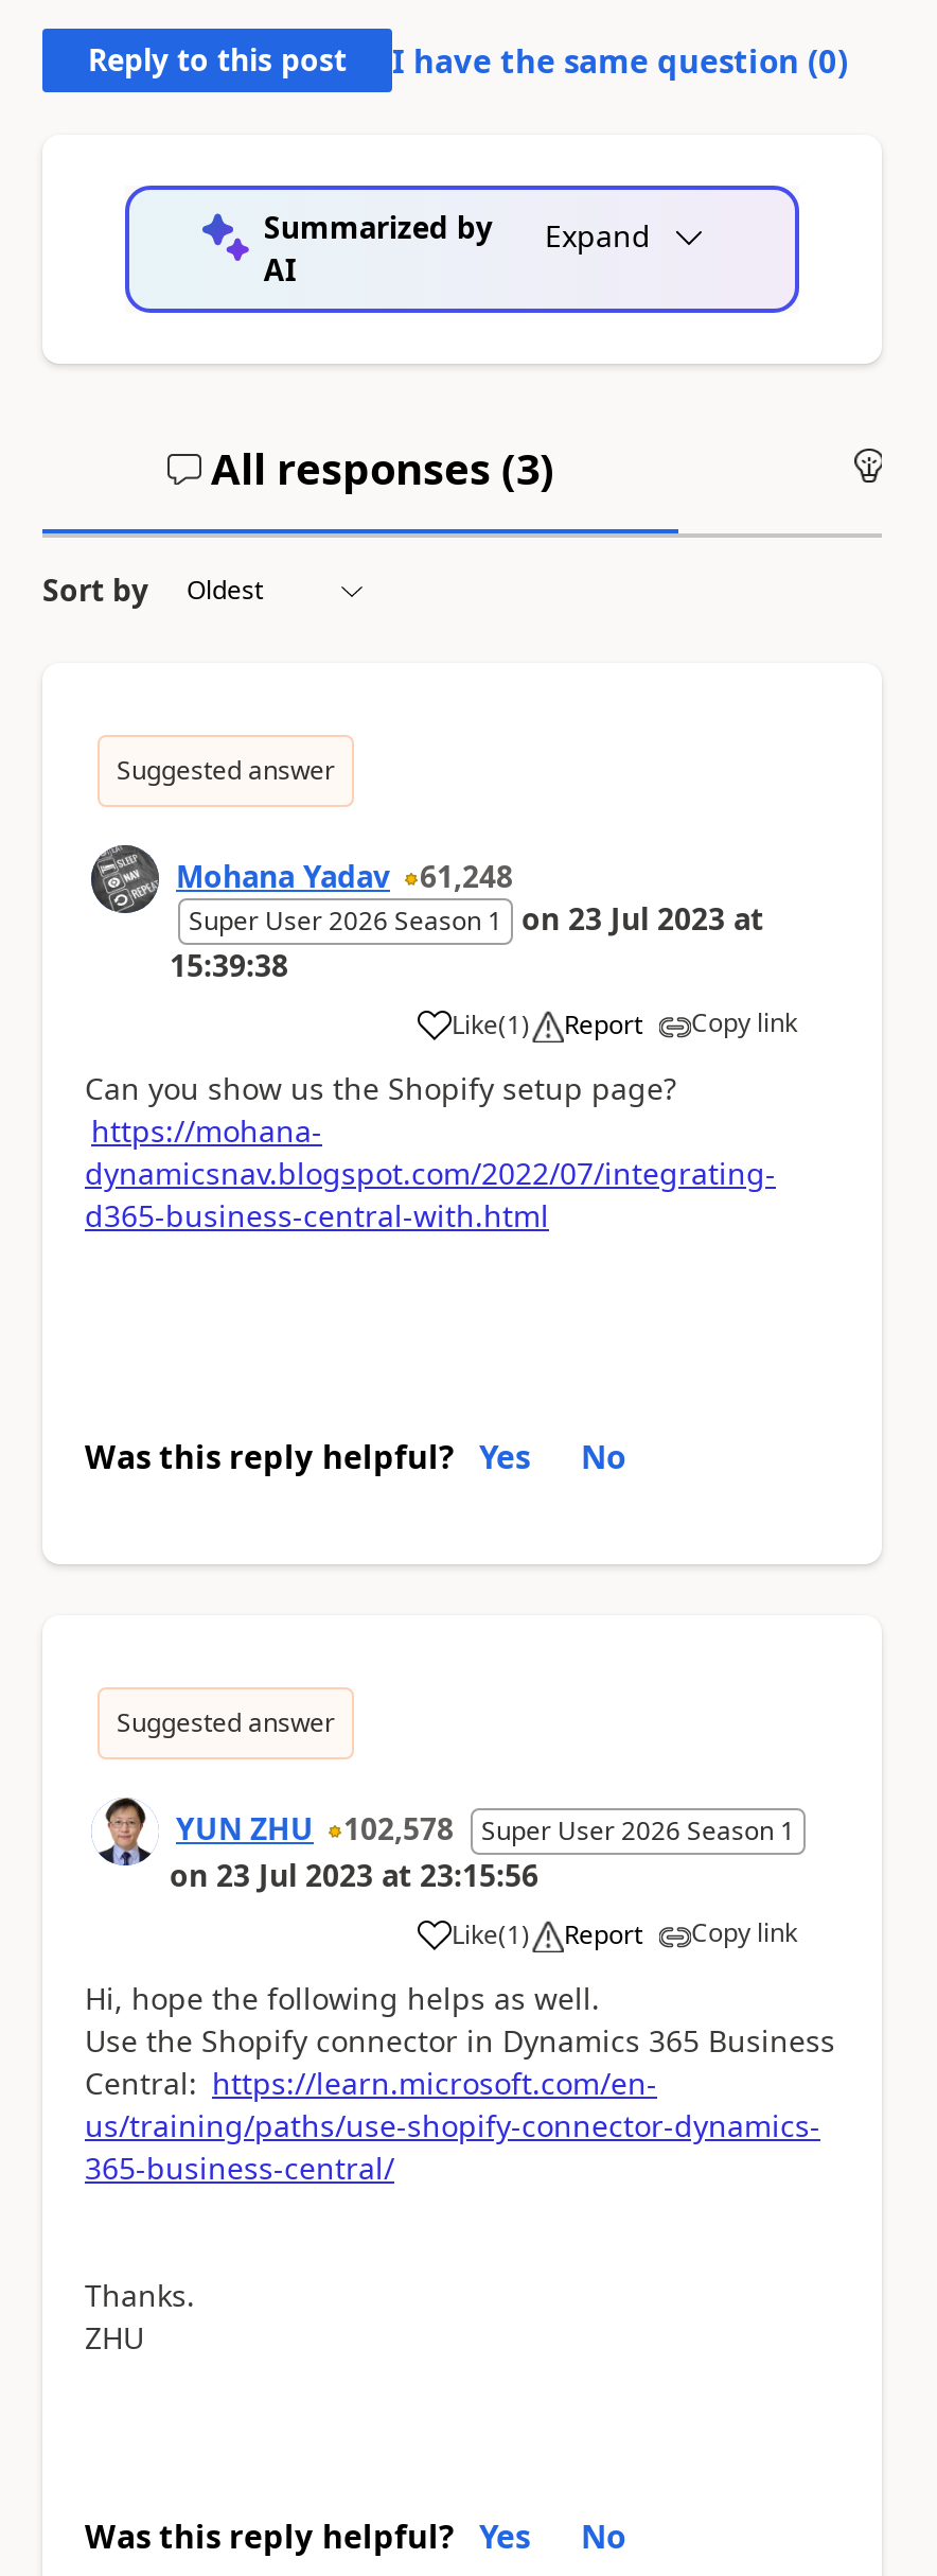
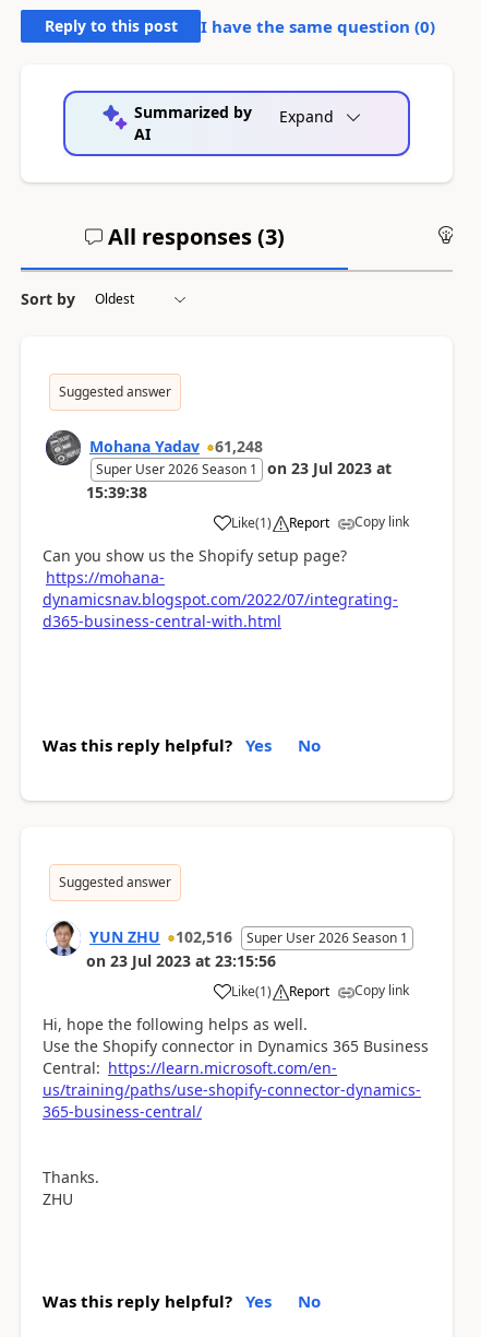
- YUN ZHU 102,578 Super User 2026 Season 1
+ YUN ZHU 102,516 Super User 2026 Season 1
